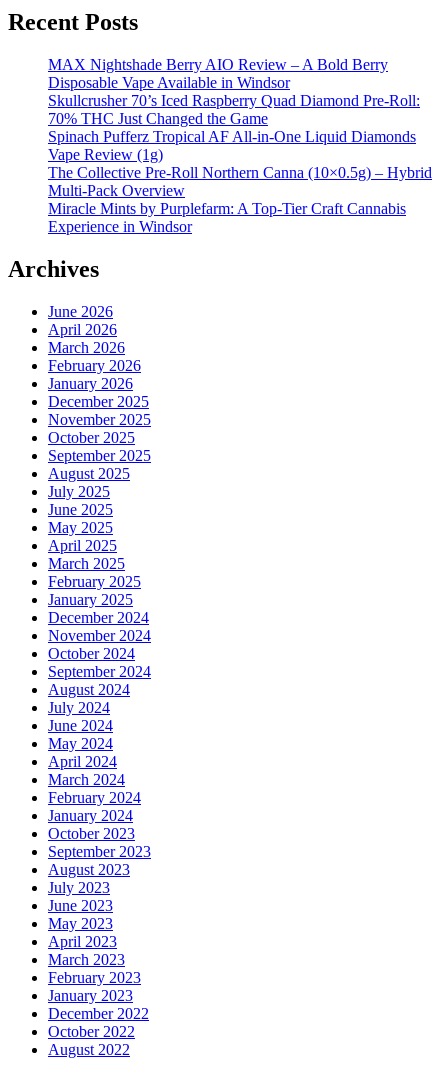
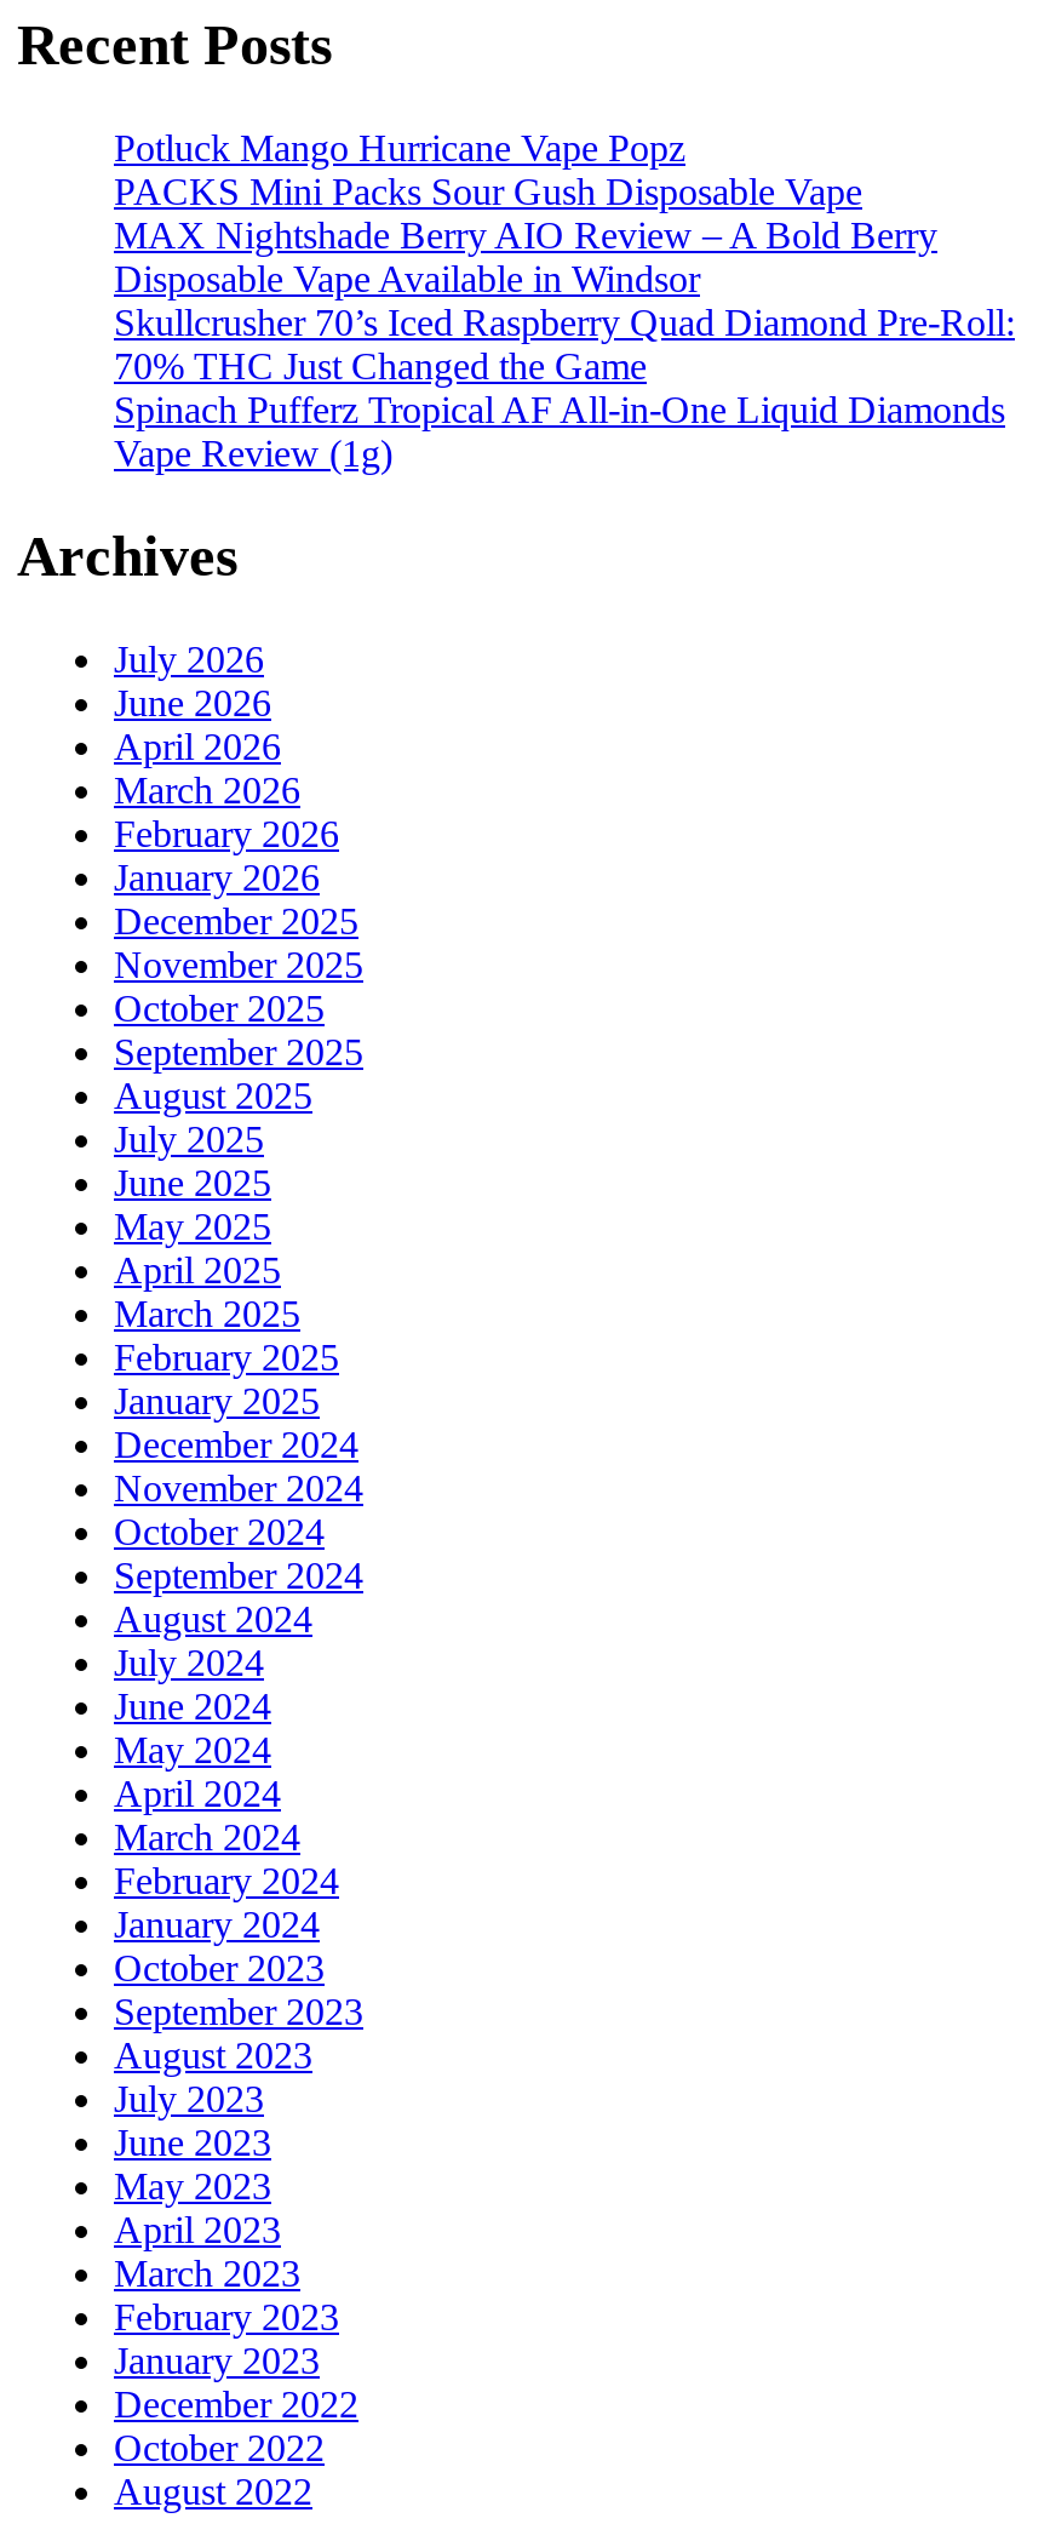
+ Potluck Mango Hurricane Vape Popz
+ PACKS Mini Packs Sour Gush Disposable Vape

moved down: MAX Nightshade Berry AIO Review – A Bold Berry | Disposable Vape Available in Windsor | Skullcrusher 70’s Iced Raspberry Quad Diamond Pre-Roll: | 70% THC Just Changed the Game | Spinach Pufferz Tropical AF All-in-One Liquid Diamonds | Vape Review (1g)

- The Collective Pre-Roll Northern Canna (10×0.5g) – Hybrid
- Multi-Pack Overview
- Miracle Mints by Purplefarm: A Top-Tier Craft Cannabis
- Experience in Windsor

moved up: Archives

+ July 2026
